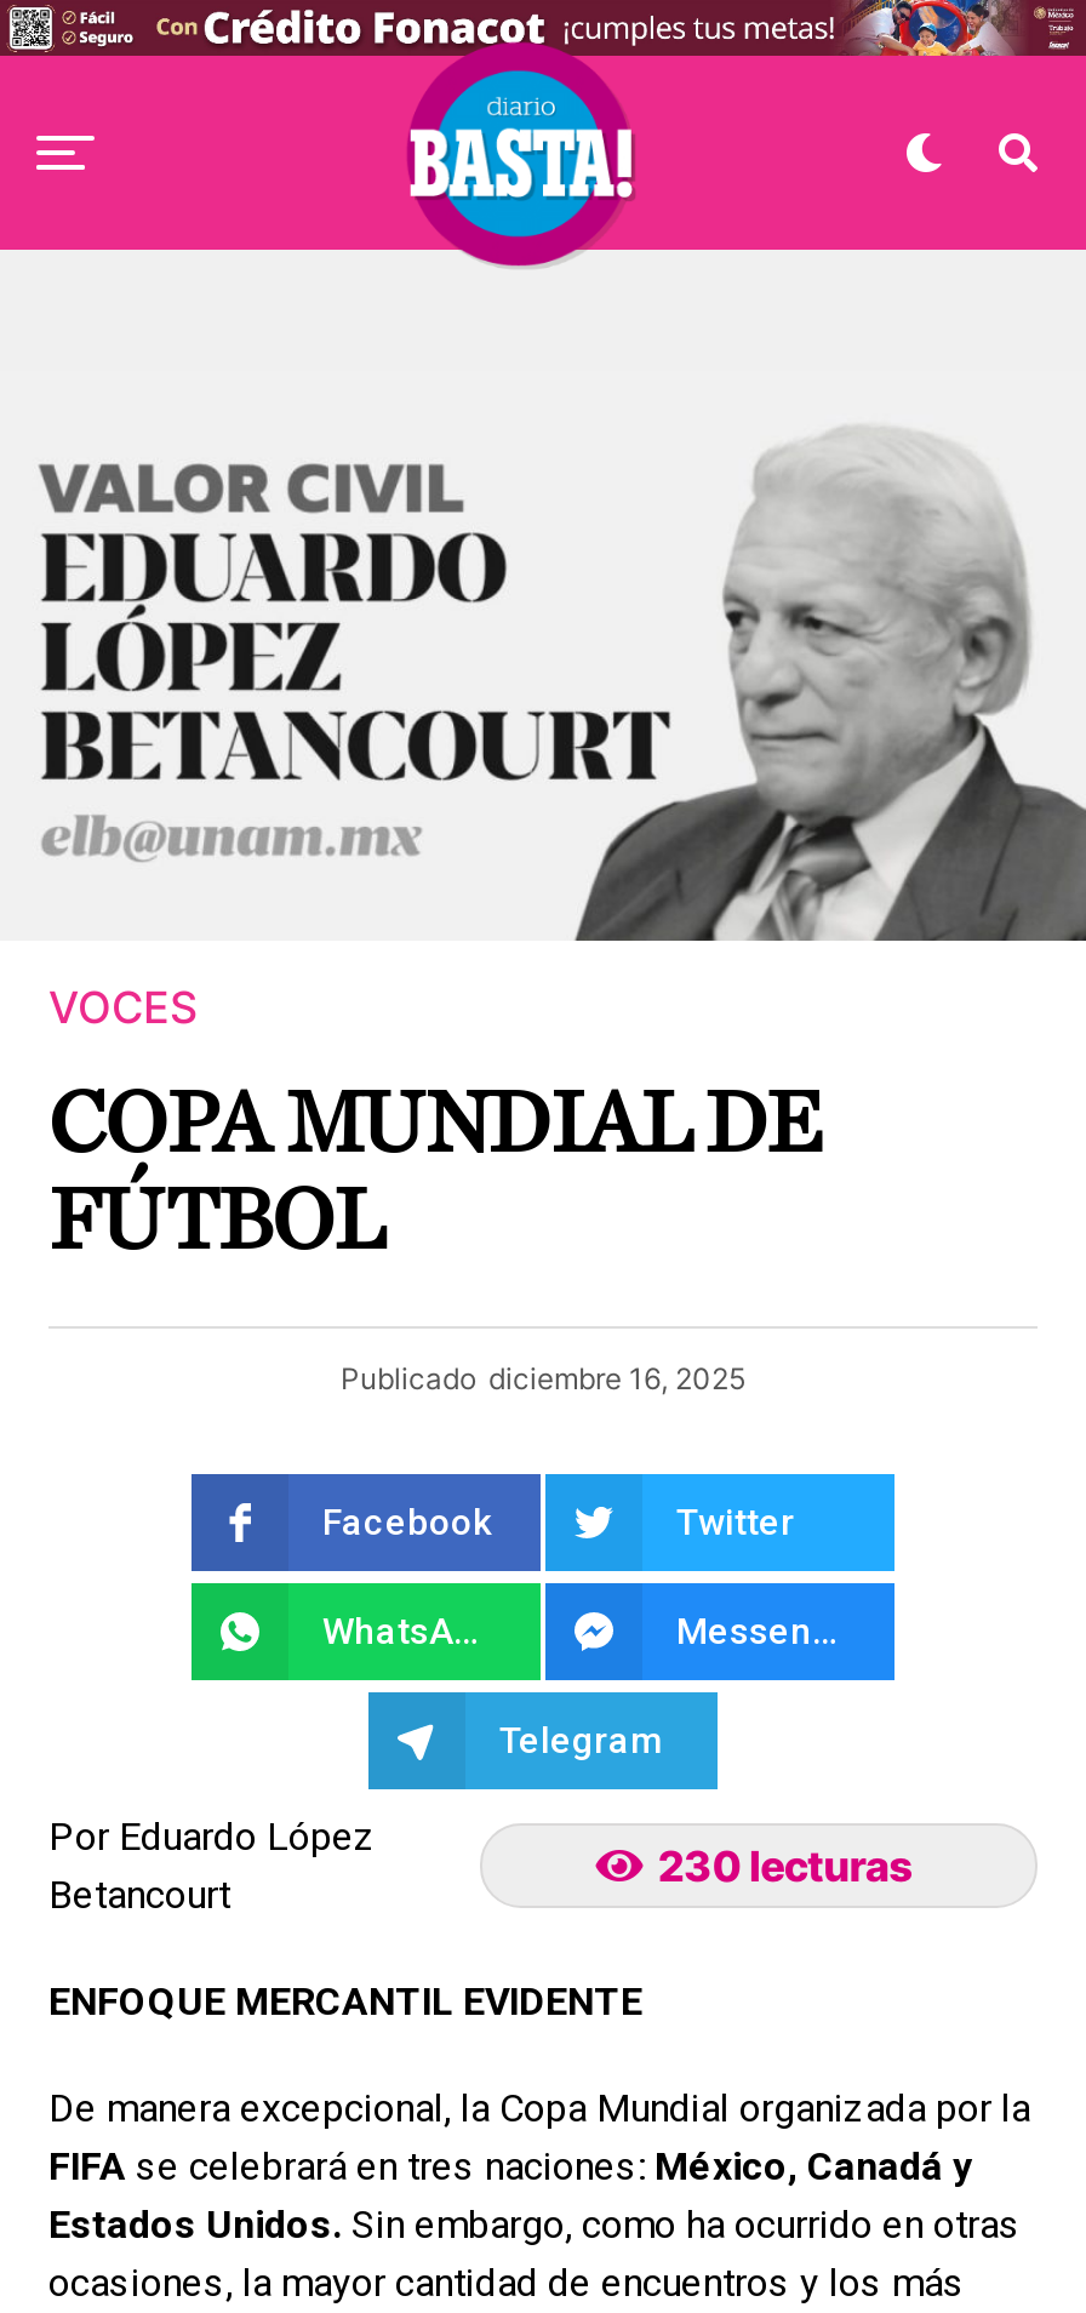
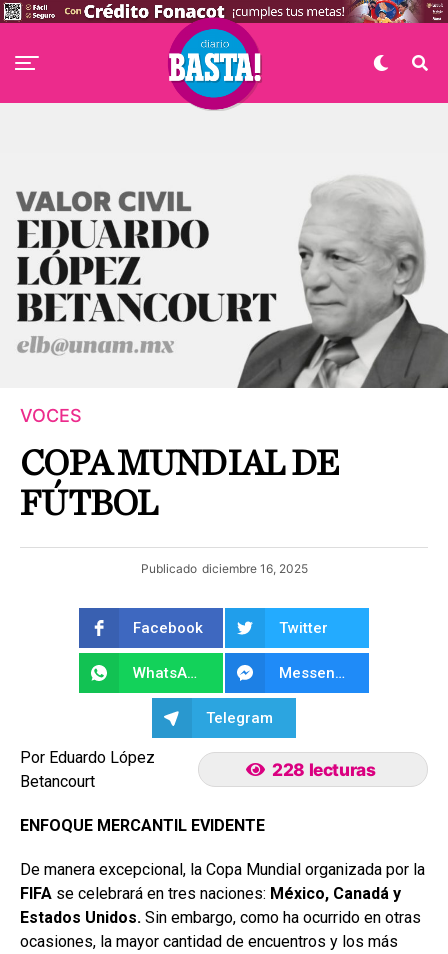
- 230 lecturas
+ 228 lecturas
